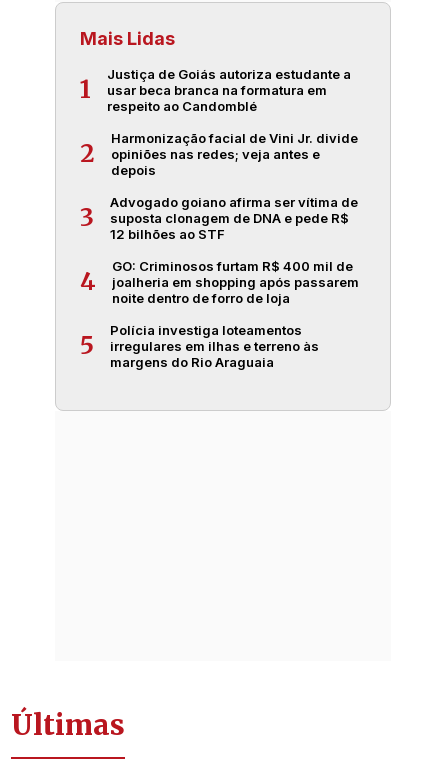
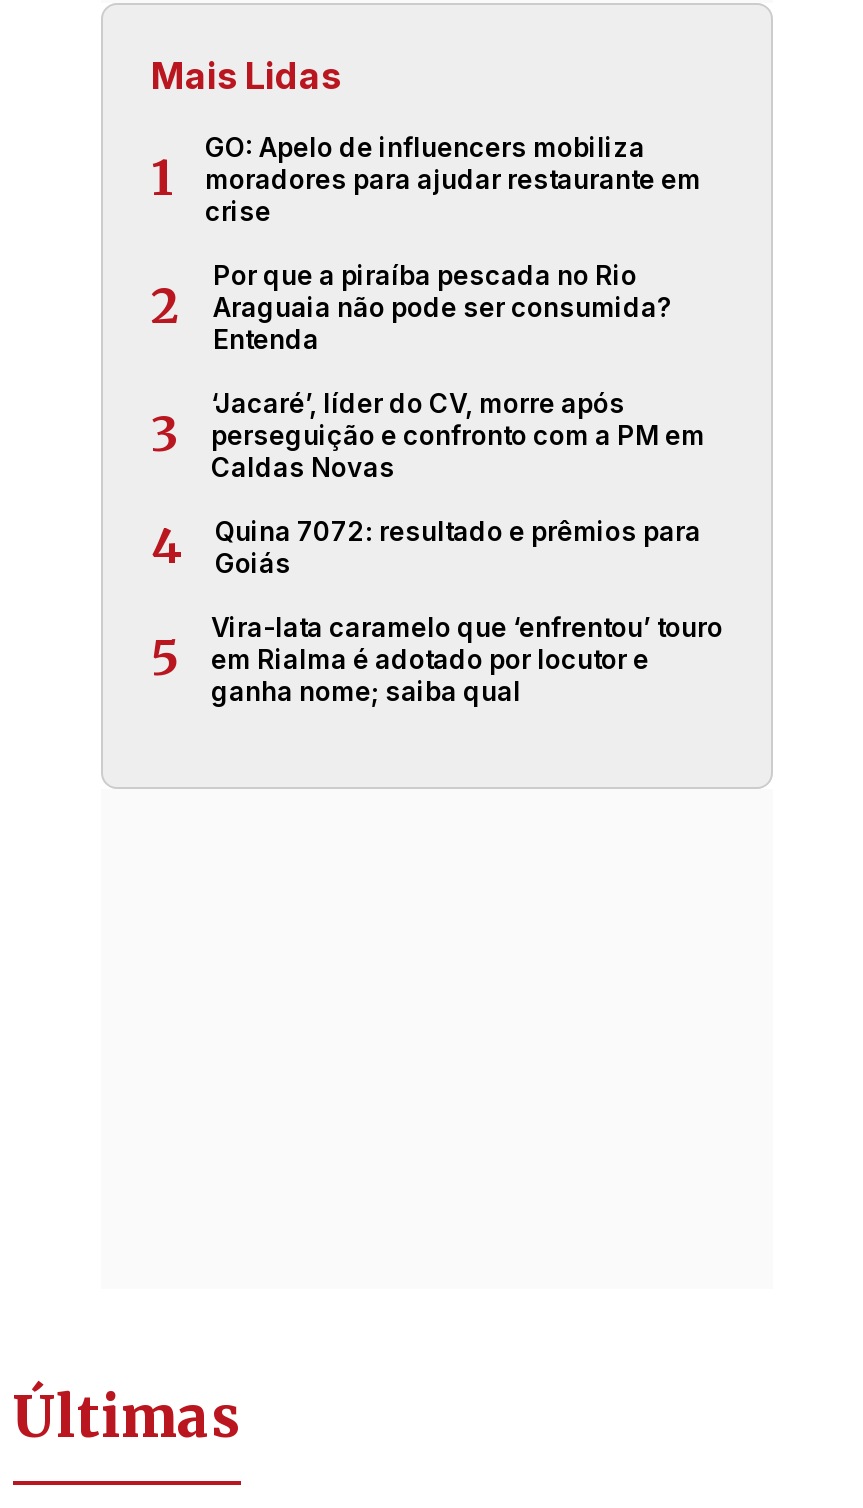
- Justiça de Goiás autoriza estudante a
- usar beca branca na formatura em
- respeito ao Candomblé
+ GO: Apelo de influencers mobiliza
+ moradores para ajudar restaurante em
+ crise

- Harmonização facial de Vini Jr. divide
- opiniões nas redes; veja antes e
- depois
+ Por que a piraíba pescada no Rio
+ Araguaia não pode ser consumida?
+ Entenda

- Advogado goiano afirma ser vítima de
- suposta clonagem de DNA e pede R$
- 12 bilhões ao STF
+ ‘Jacaré’, líder do CV, morre após
+ perseguição e confronto com a PM em
+ Caldas Novas

- GO: Criminosos furtam R$ 400 mil de
- joalheria em shopping após passarem
- noite dentro de forro de loja
+ Quina 7072: resultado e prêmios para
+ Goiás

- Polícia investiga loteamentos
- irregulares em ilhas e terreno às
- margens do Rio Araguaia
+ Vira-lata caramelo que ‘enfrentou’ touro
+ em Rialma é adotado por locutor e
+ ganha nome; saiba qual
